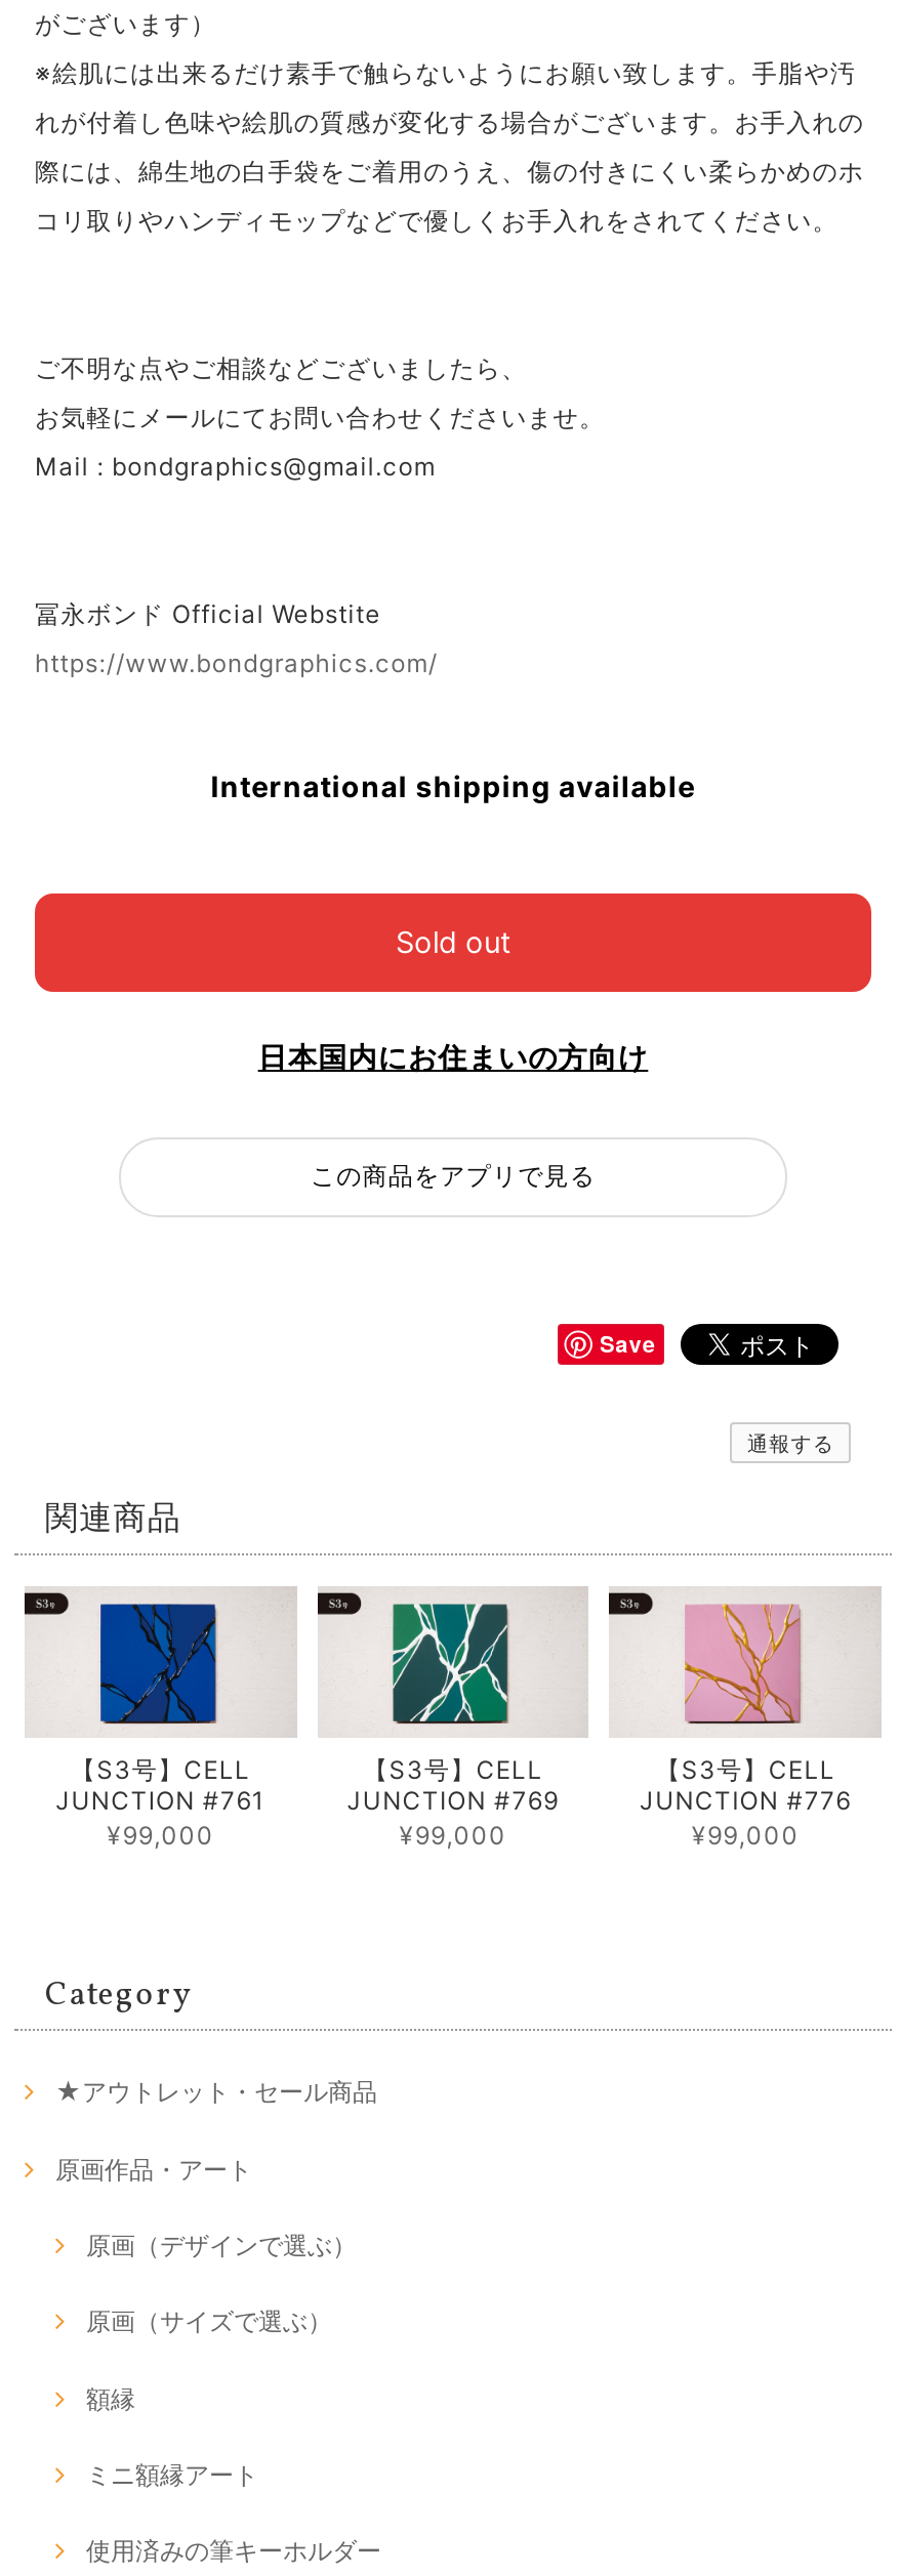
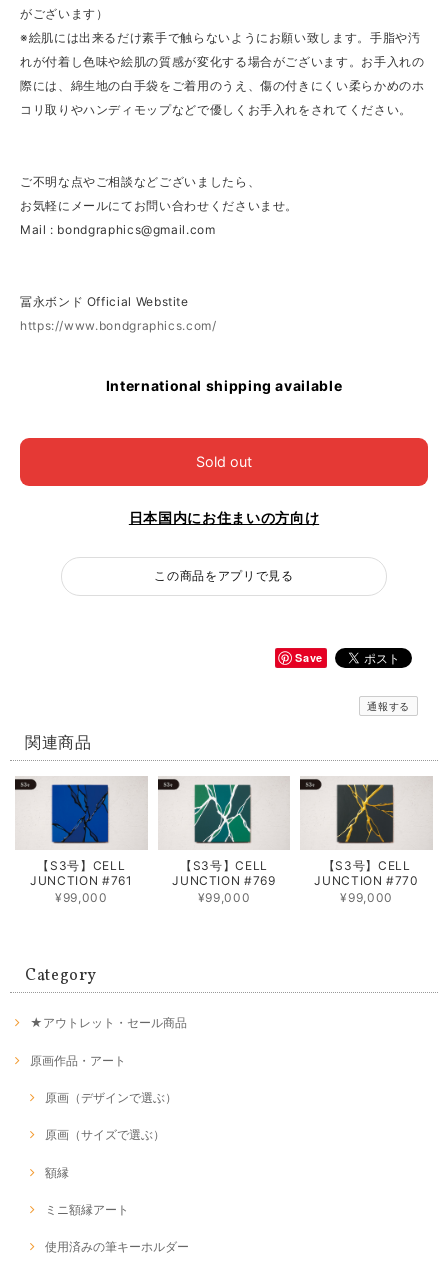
- [image]
- JUNCTION #776
+ [image]
+ JUNCTION #770
